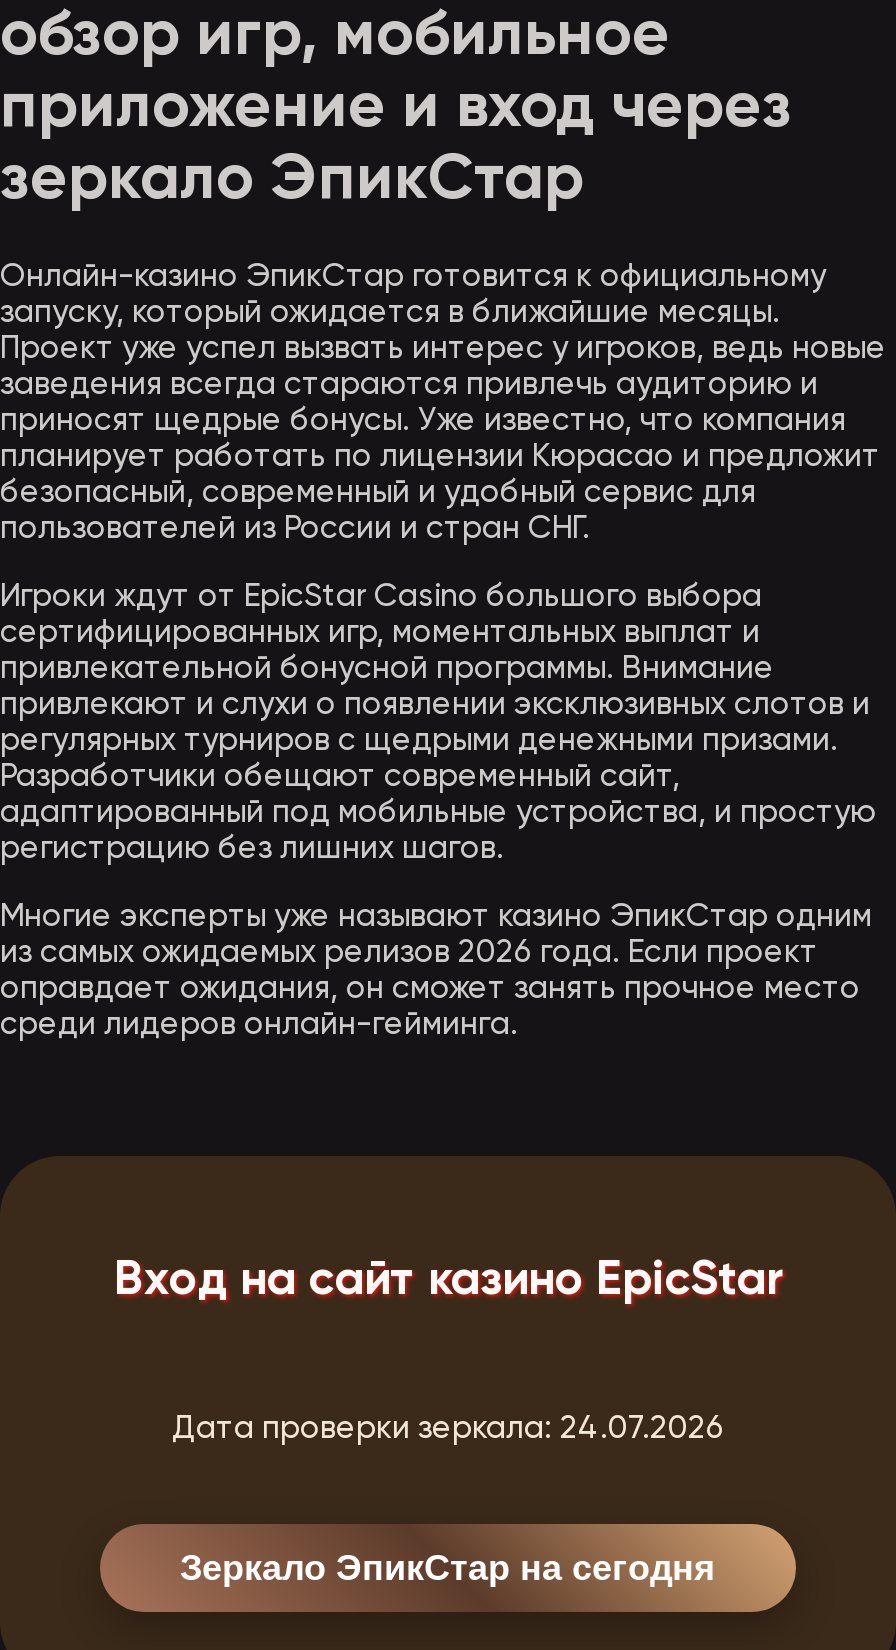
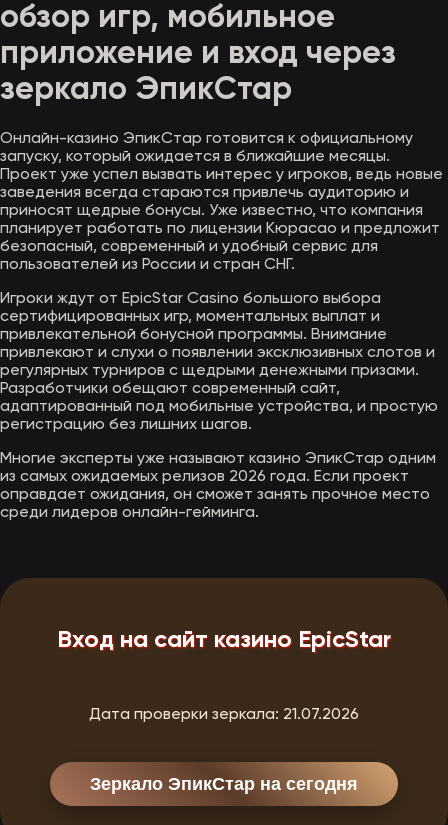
- Дата проверки зеркала: 24.07.2026
+ Дата проверки зеркала: 21.07.2026
